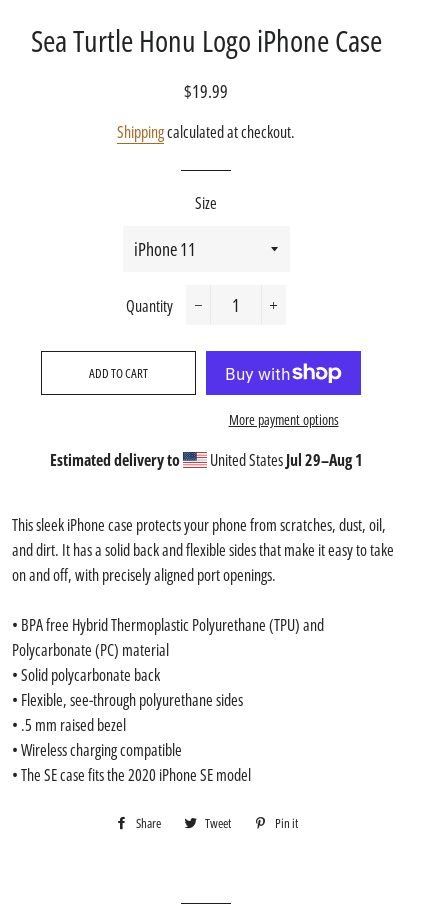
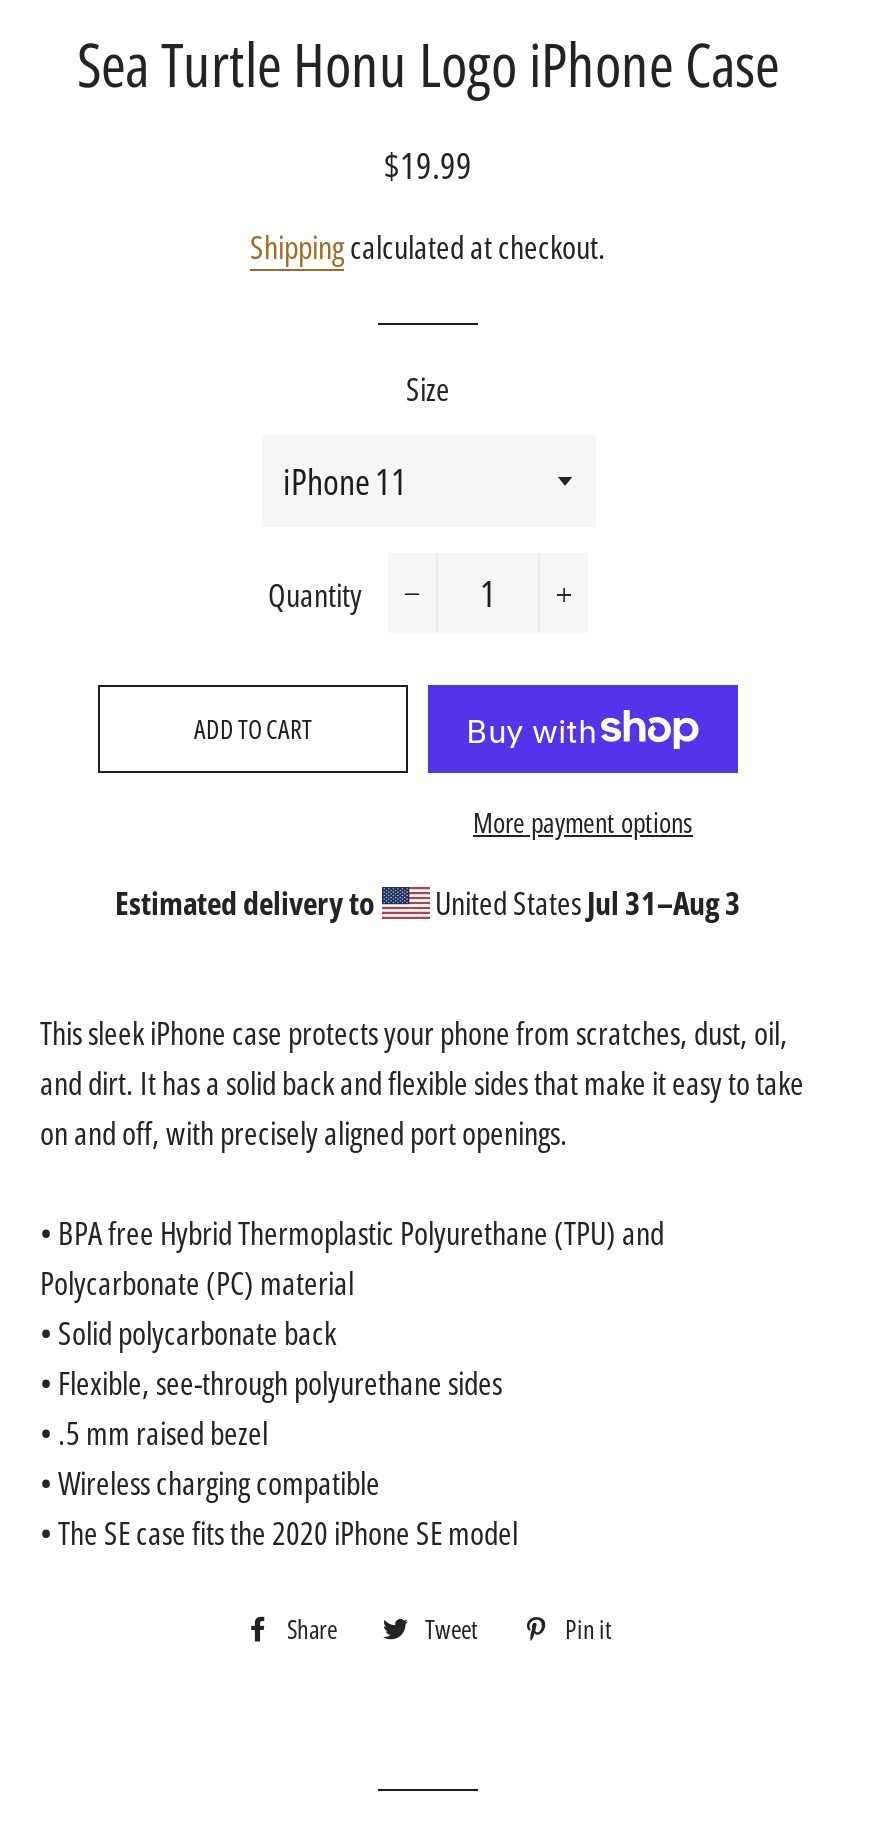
- United States Jul 29–Aug 1
+ United States Jul 31–Aug 3
